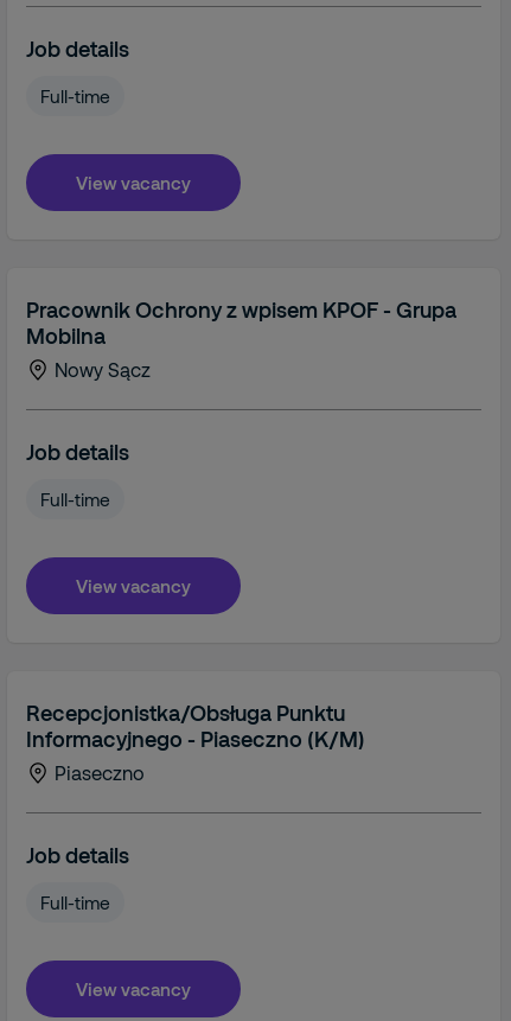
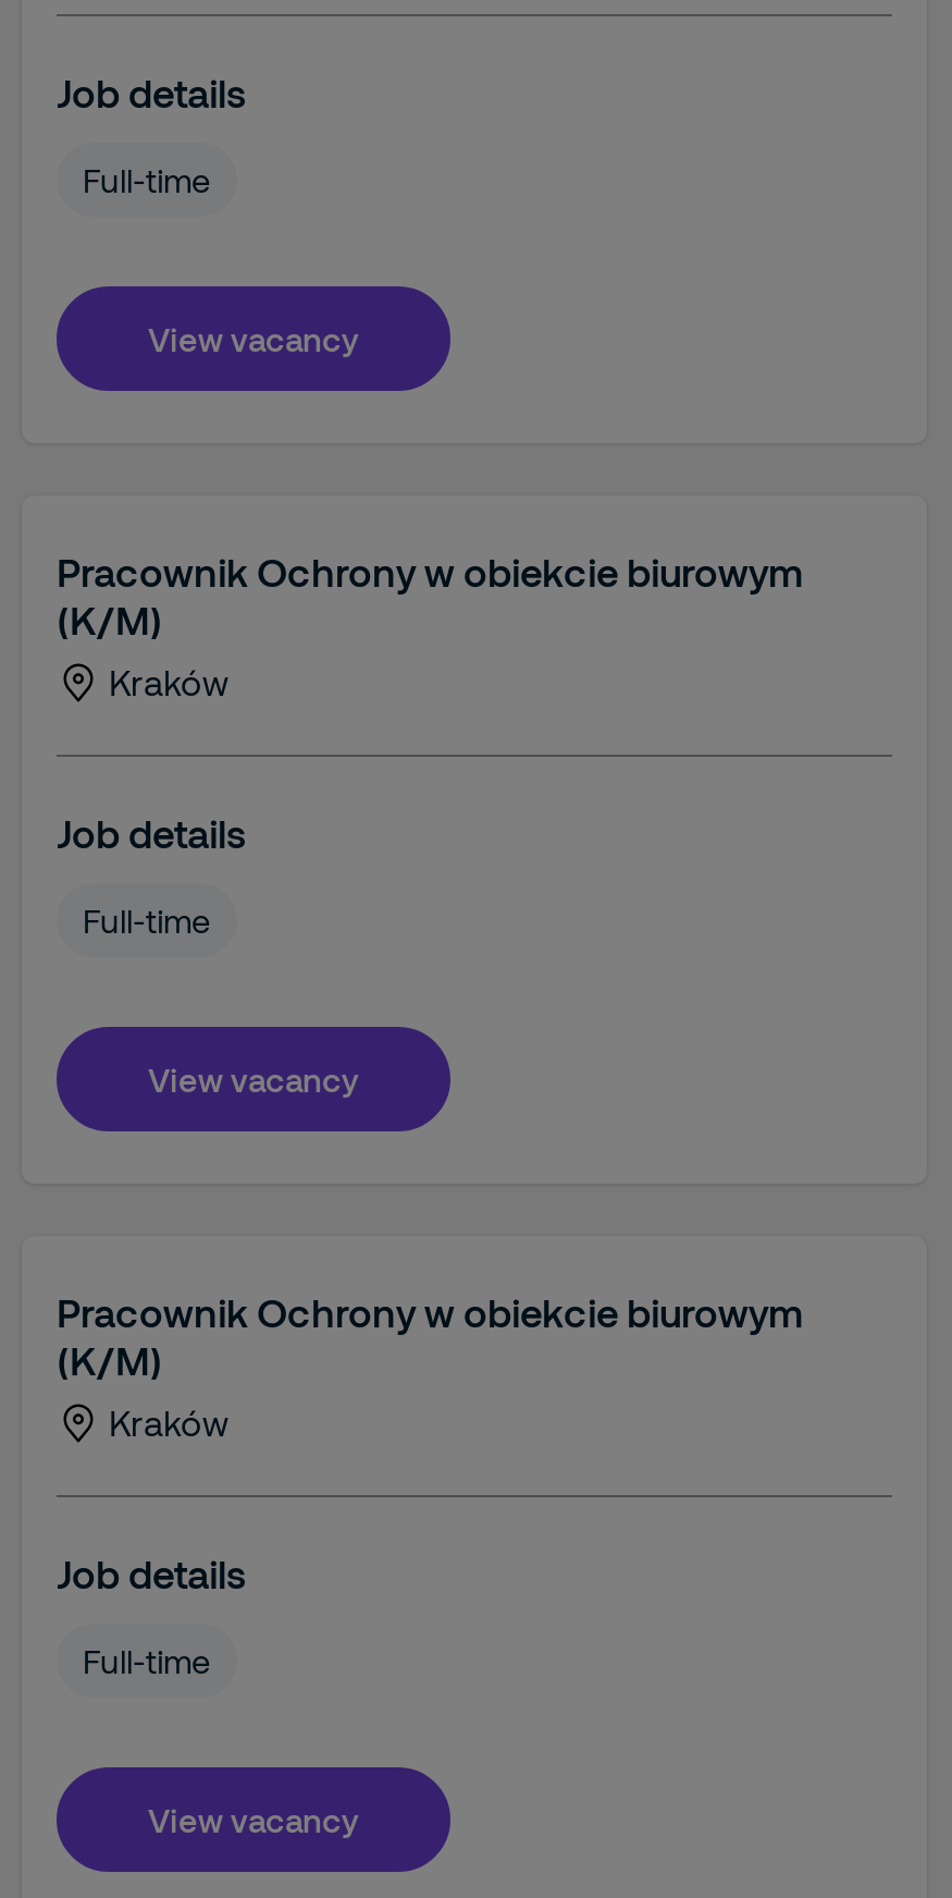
- Pracownik Ochrony z wpisem KPOF - Grupa
- Mobilna
- Nowy Sącz
+ Pracownik Ochrony w obiekcie biurowym
+ (K/M)
+ Kraków

- Recepcjonistka/Obsługa Punktu
- Informacyjnego - Piaseczno (K/M)
- Piaseczno
+ Pracownik Ochrony w obiekcie biurowym
+ (K/M)
+ Kraków
